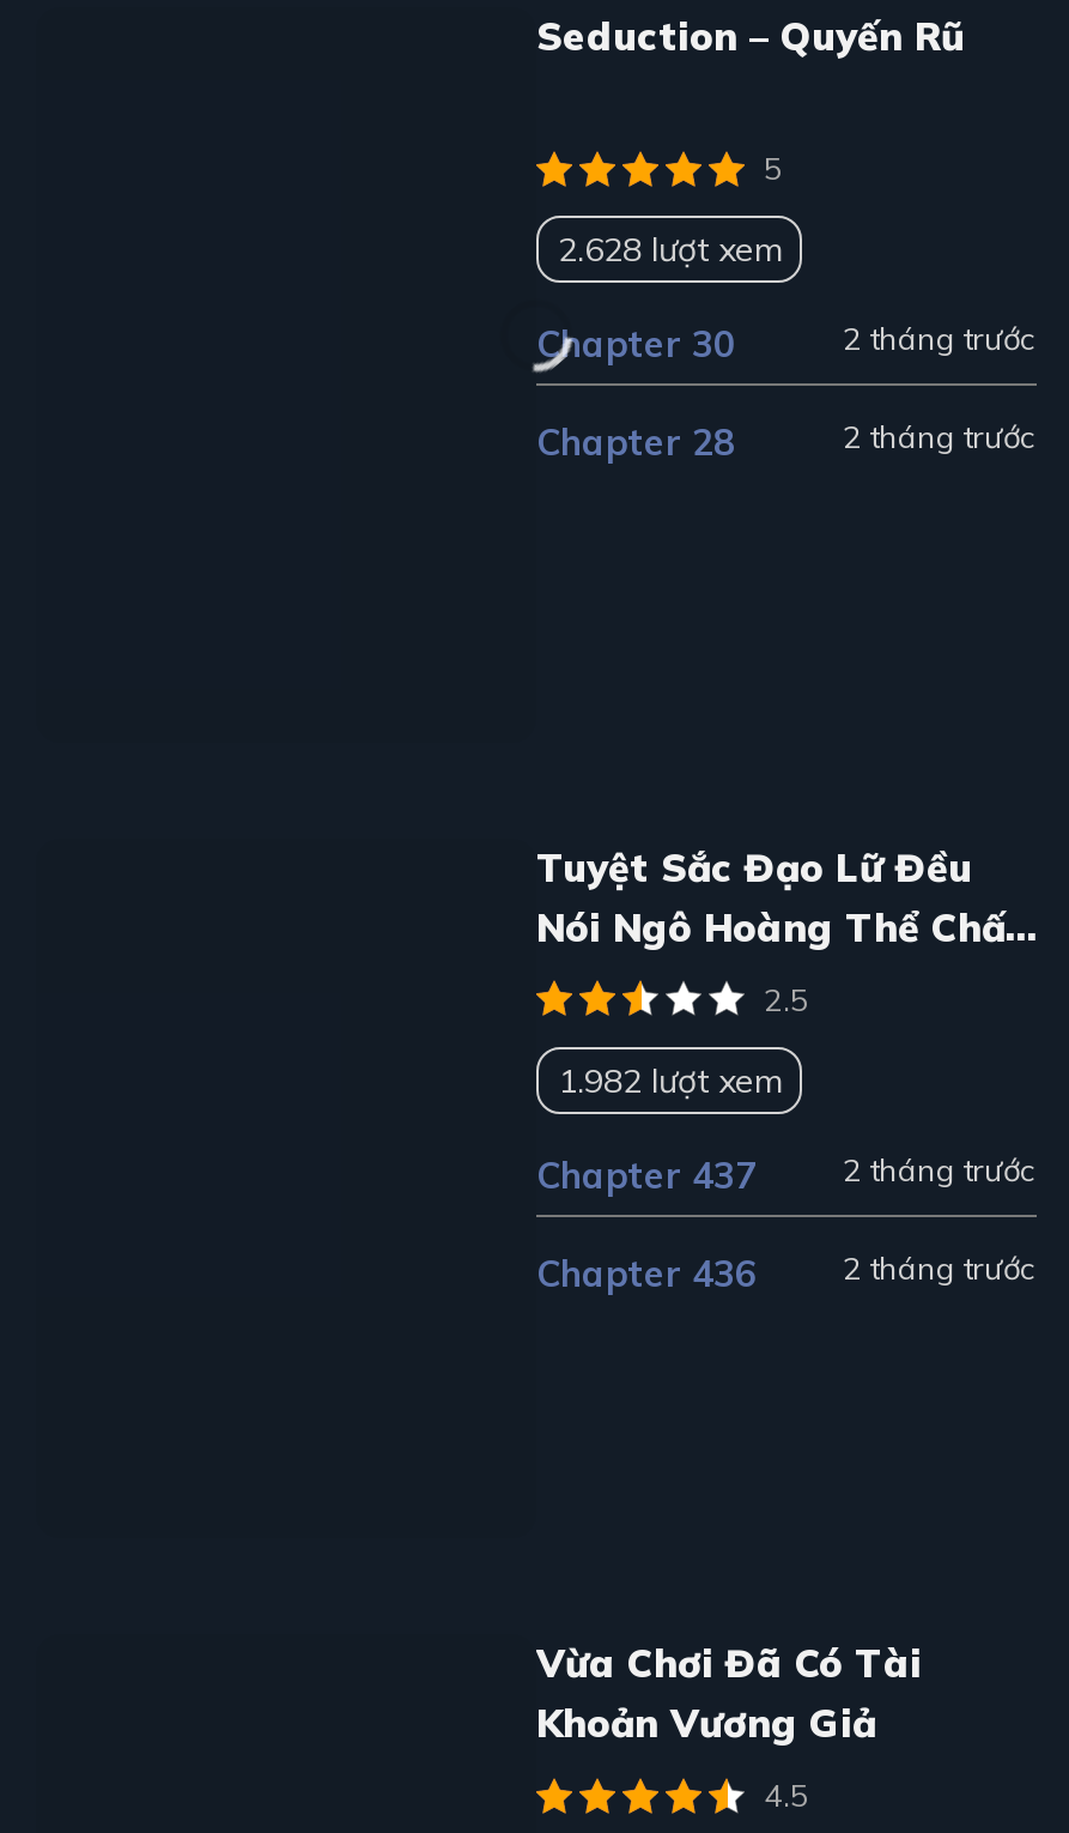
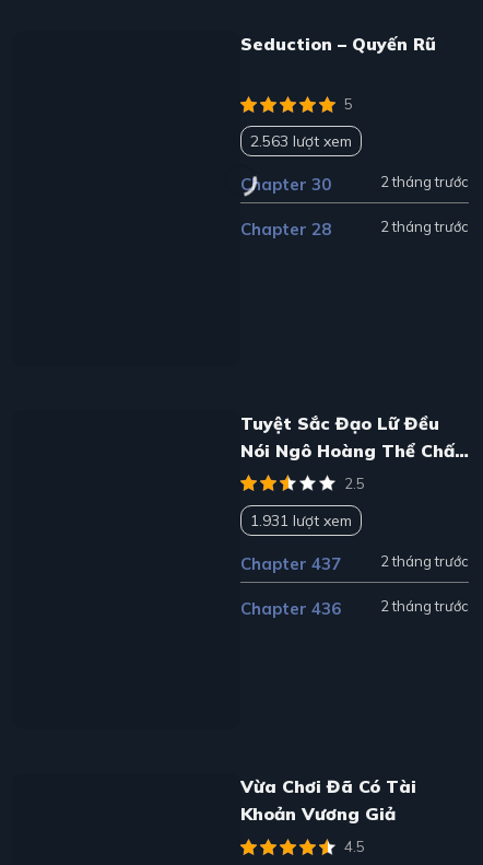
- 2.628 lượt xem
+ 2.563 lượt xem

- 1.982 lượt xem
+ 1.931 lượt xem
